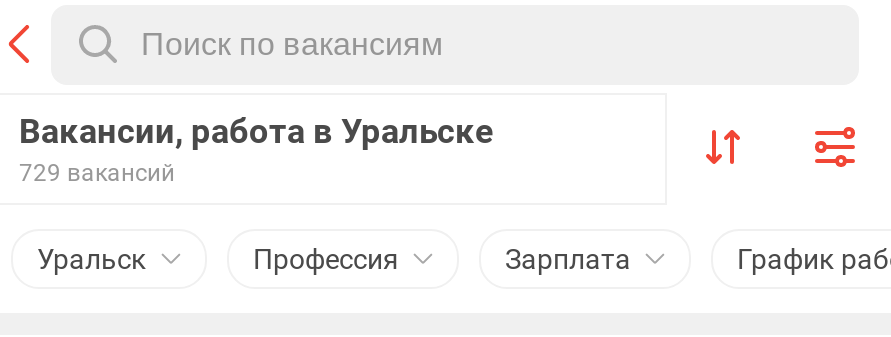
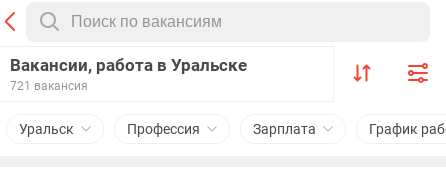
- 729 вакансий
+ 721 вакансия
